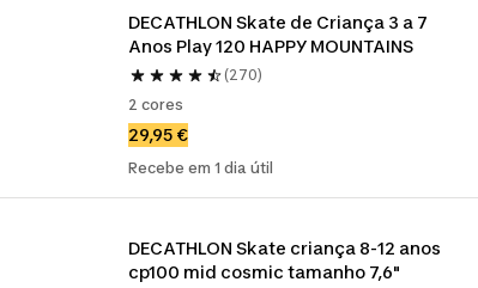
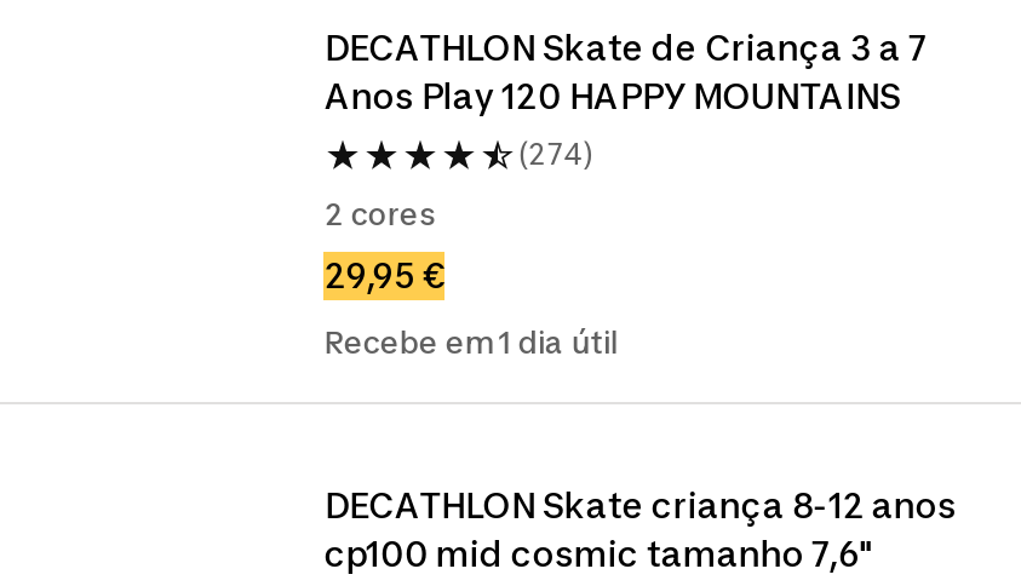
- (270)
+ (274)
